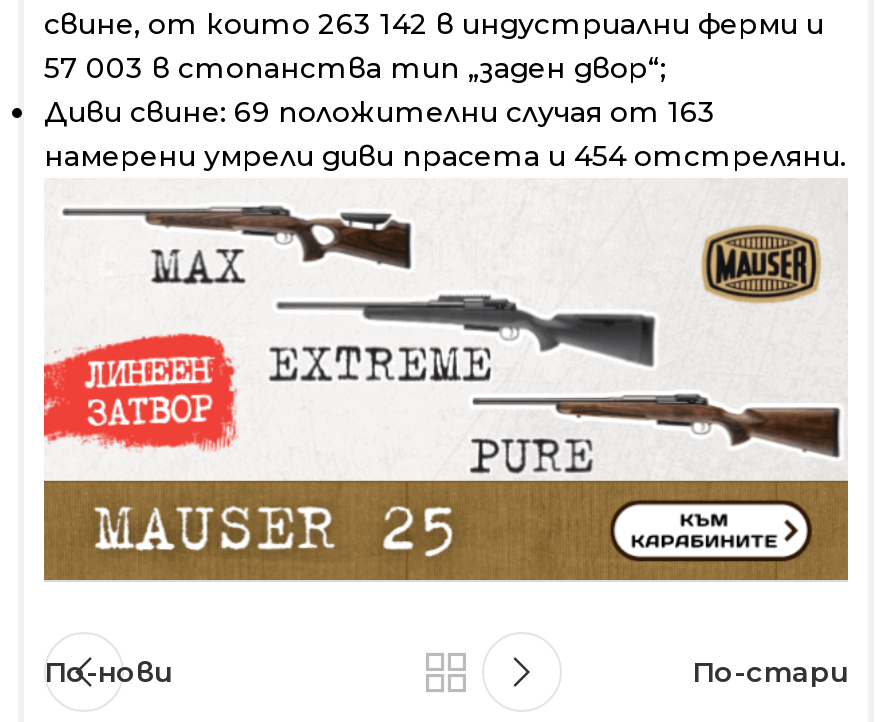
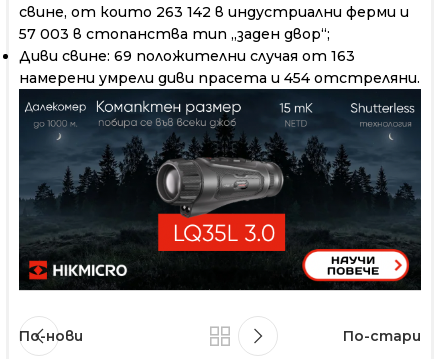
- [image]
+ [image]
